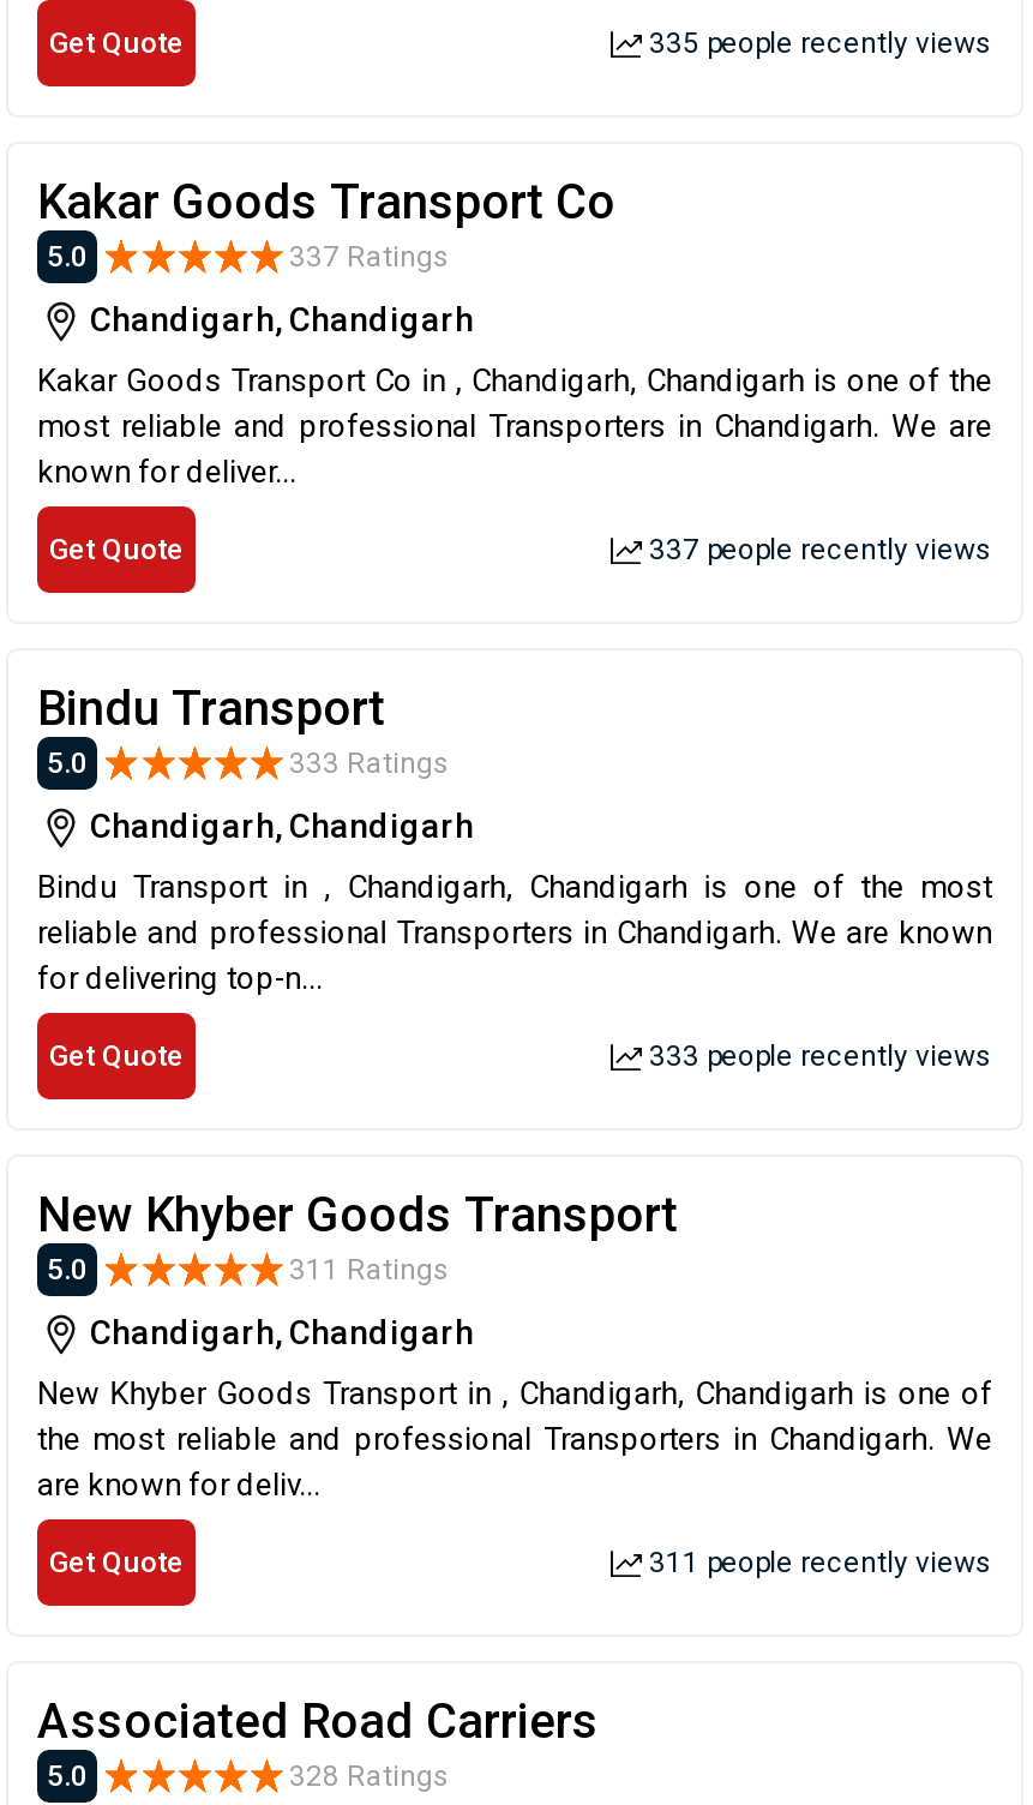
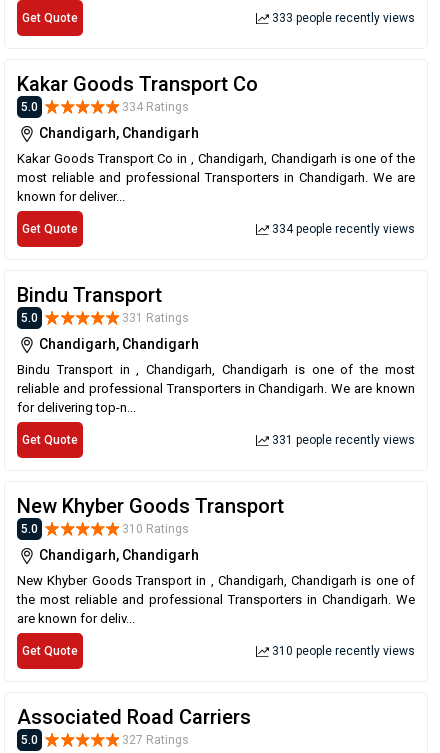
- 335 people recently views

- 337 Ratings
+ 334 Ratings

- 337 people recently views
+ 334 people recently views

- 333 Ratings
+ 331 Ratings

moved up: 333 people recently views

+ 331 people recently views

- 311 Ratings
+ 310 Ratings

- 311 people recently views
+ 310 people recently views

- 328 Ratings
+ 327 Ratings
